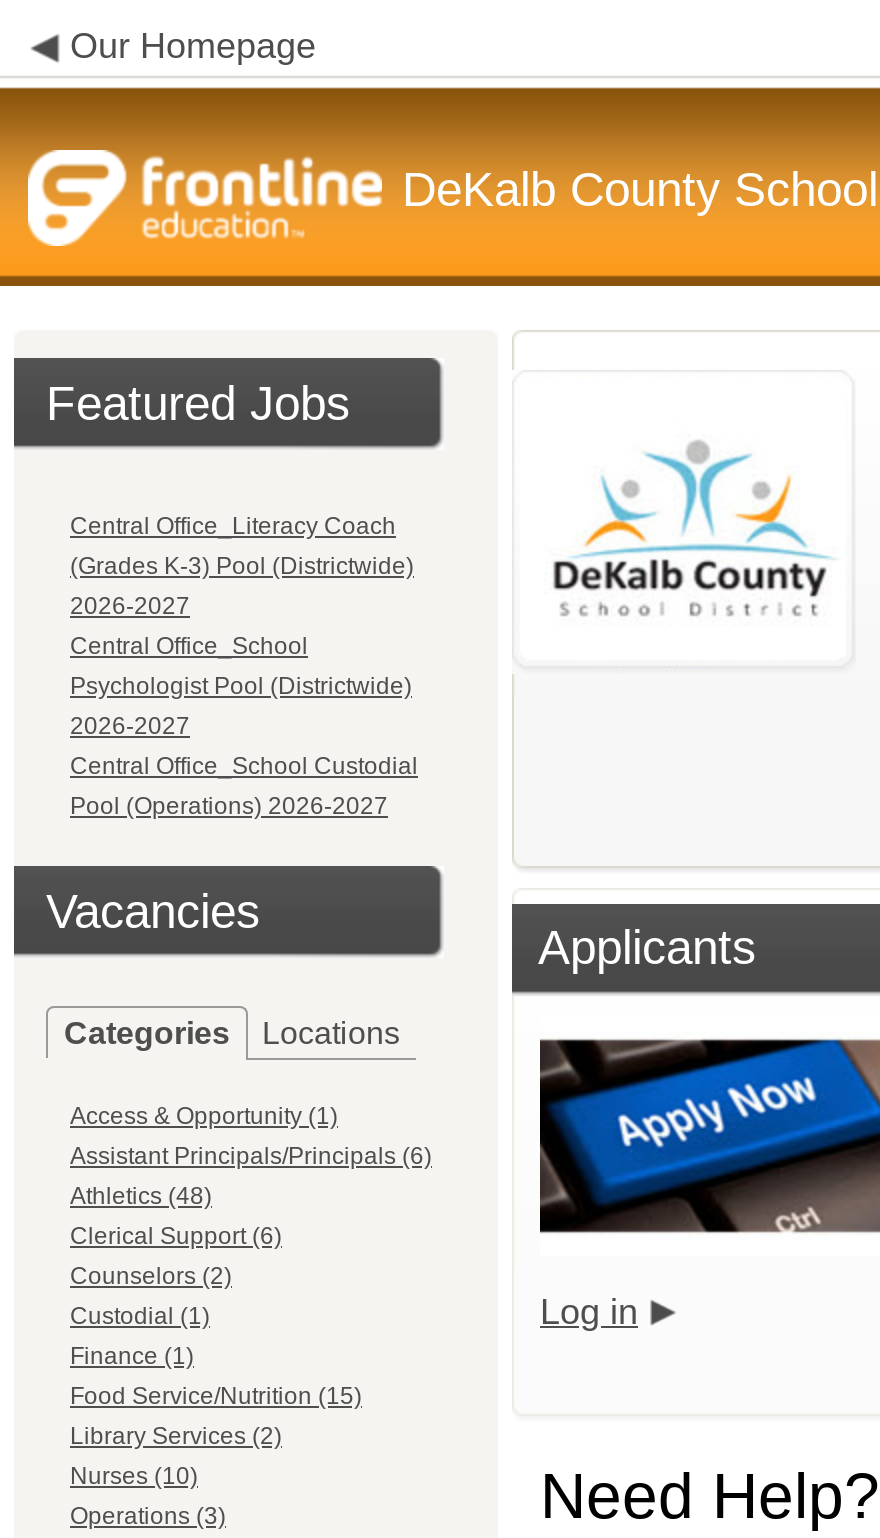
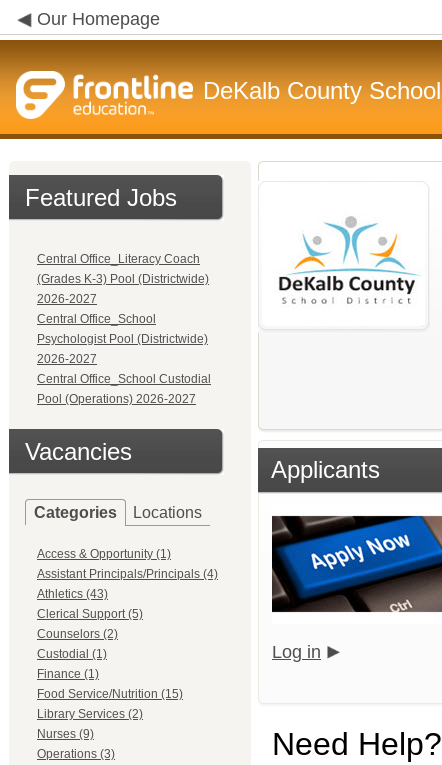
- Assistant Principals/Principals (6)
+ Assistant Principals/Principals (4)

- Athletics (48)
+ Athletics (43)

- Clerical Support (6)
+ Clerical Support (5)

- Nurses (10)
+ Nurses (9)
